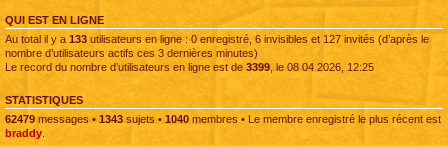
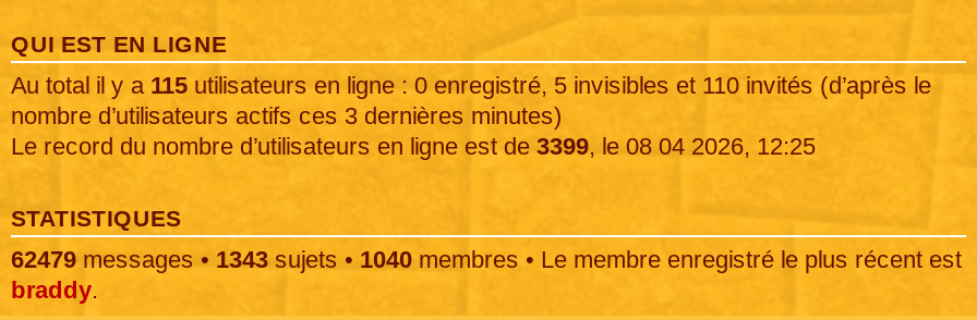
- Au total il y a 133 utilisateurs en ligne : 0 enregistré, 6 invisibles et 127 invités (d’après le
+ Au total il y a 115 utilisateurs en ligne : 0 enregistré, 5 invisibles et 110 invités (d’après le
